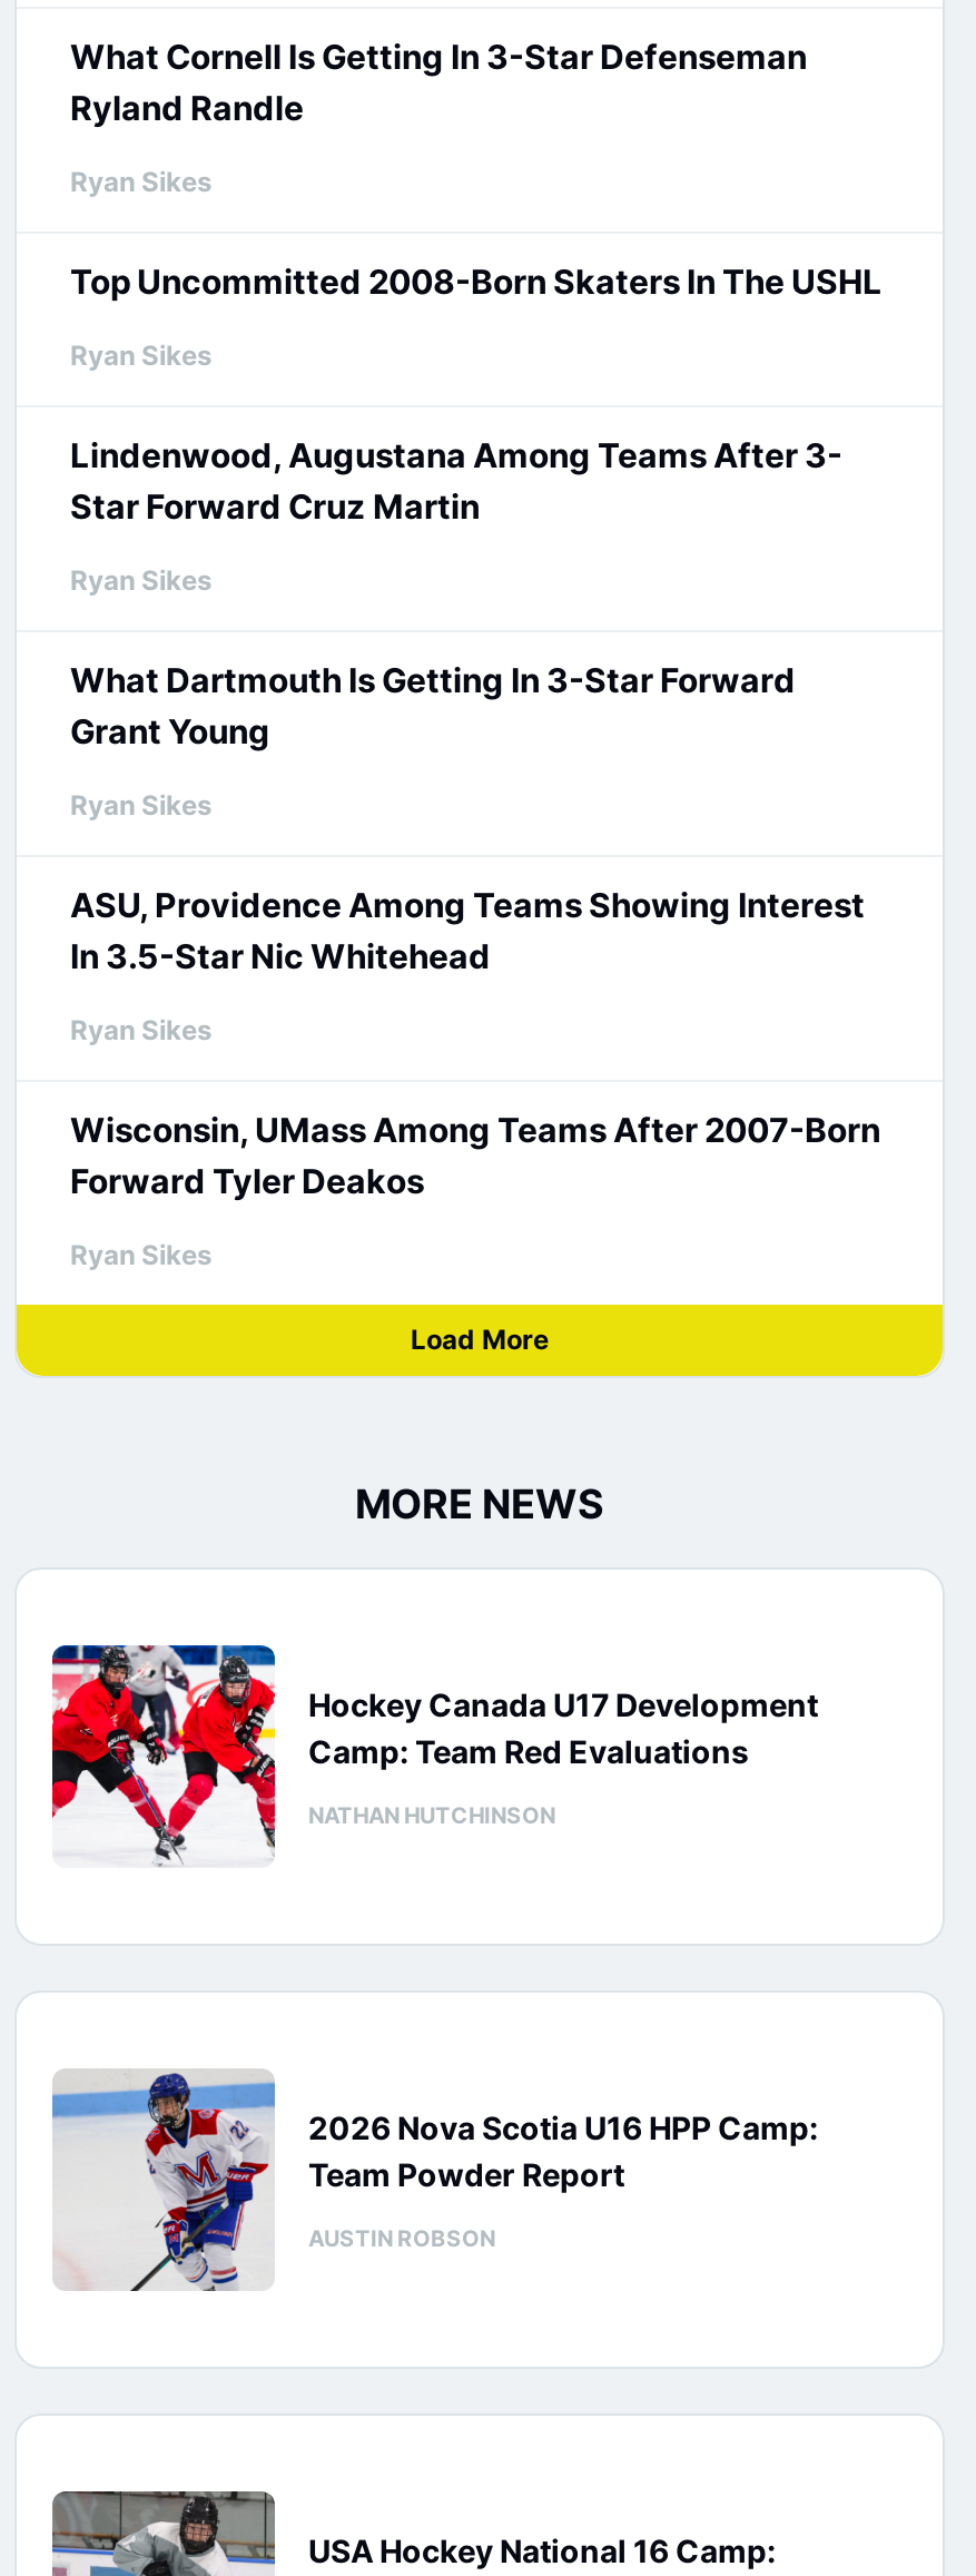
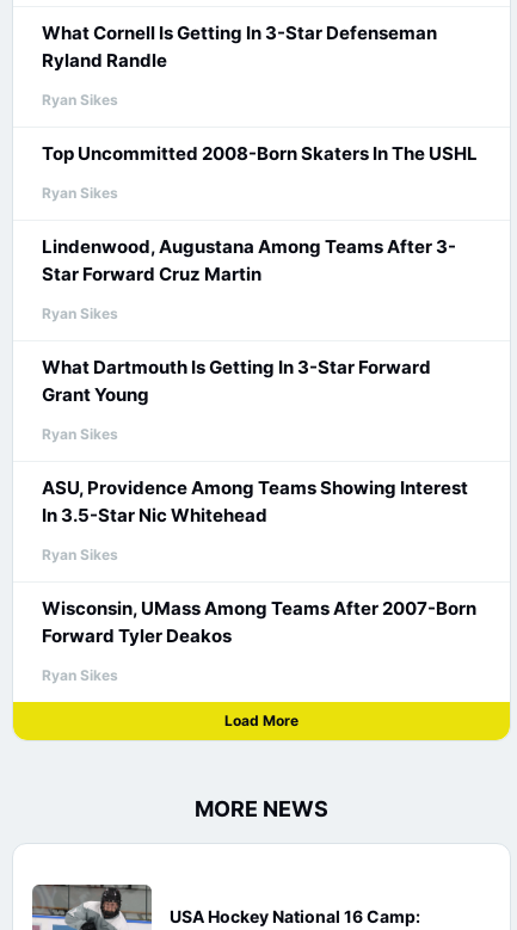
- [image]
- Hockey Canada U17 Development
- Camp: Team Red Evaluations
- NATHAN HUTCHINSON

- [image]
- 2026 Nova Scotia U16 HPP Camp:
- Team Powder Report
- AUSTIN ROBSON
